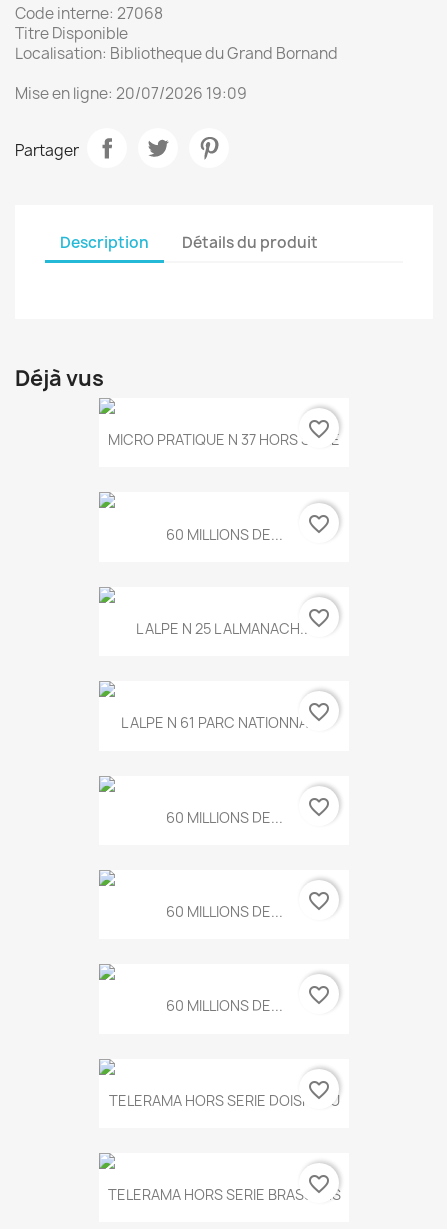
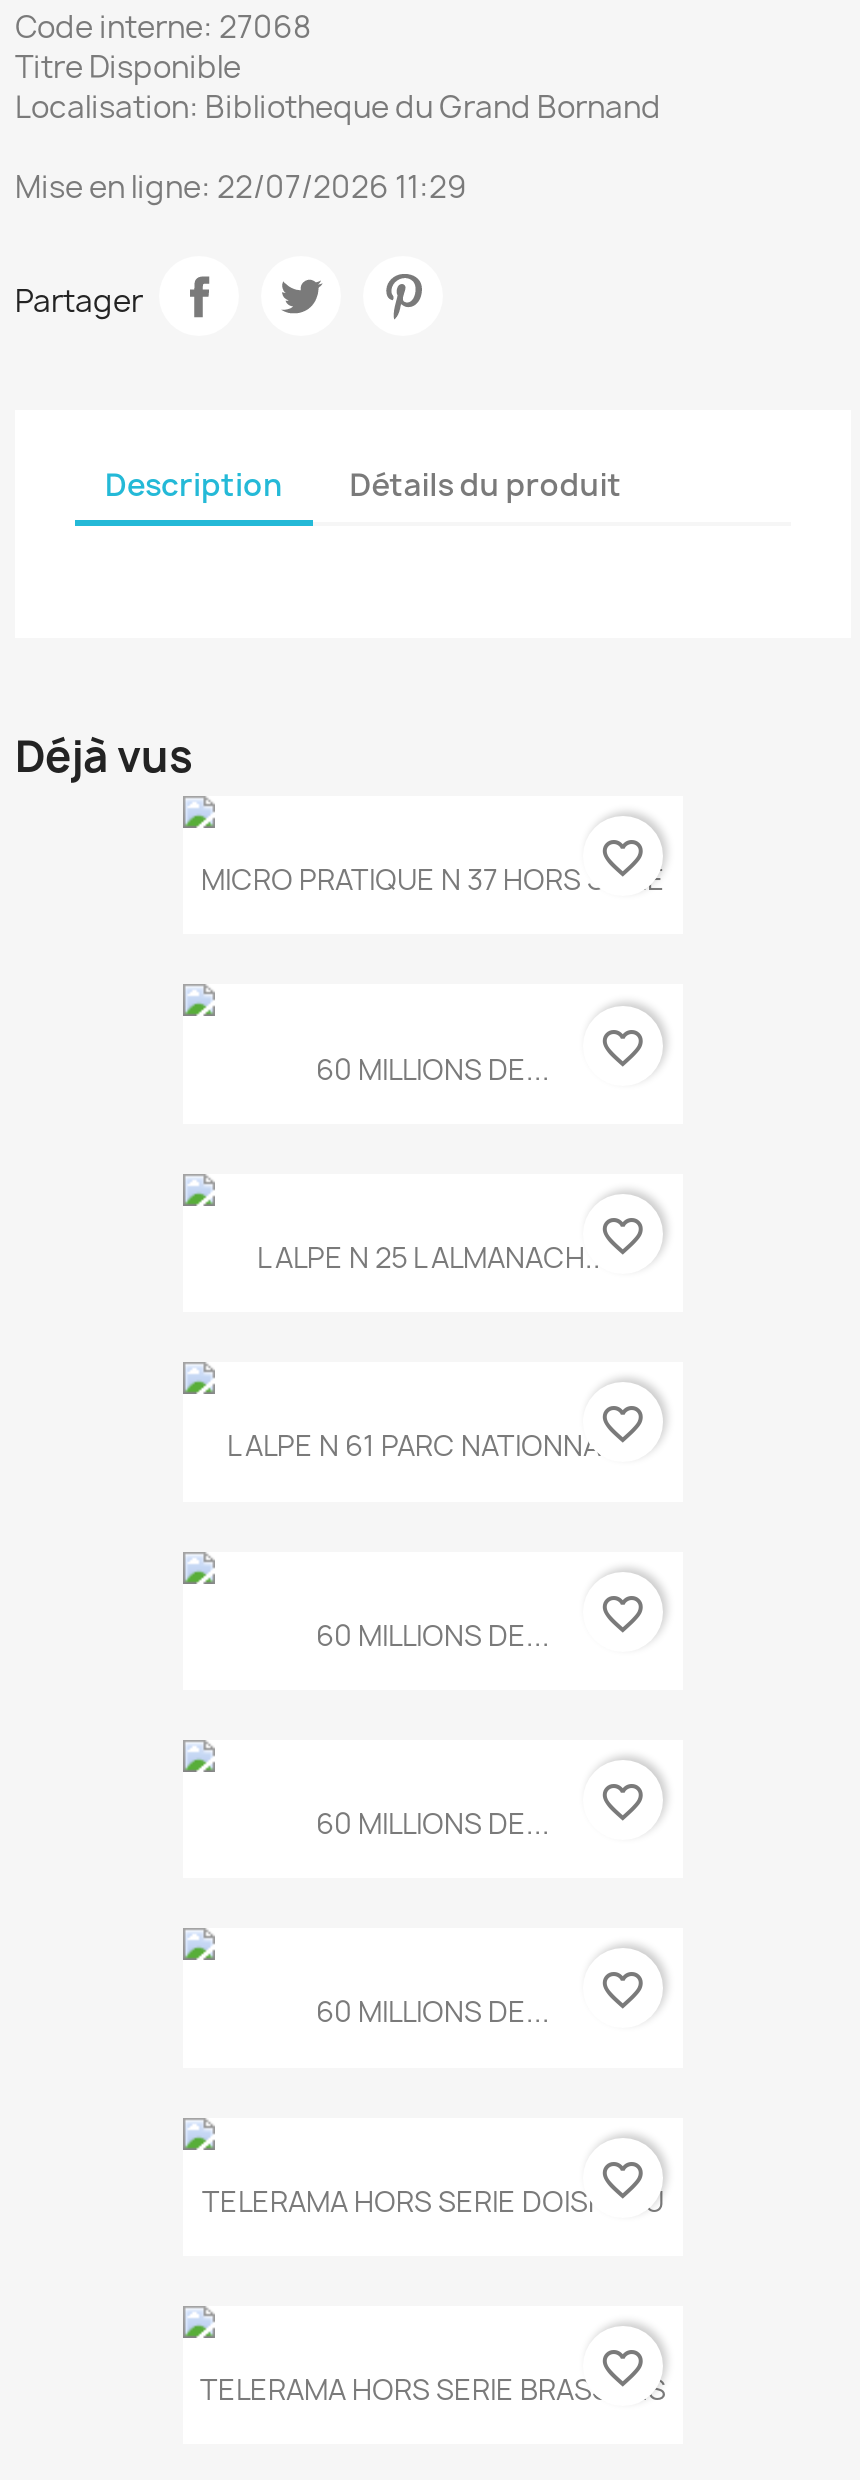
- Mise en ligne: 20/07/2026 19:09
+ Mise en ligne: 22/07/2026 11:29
